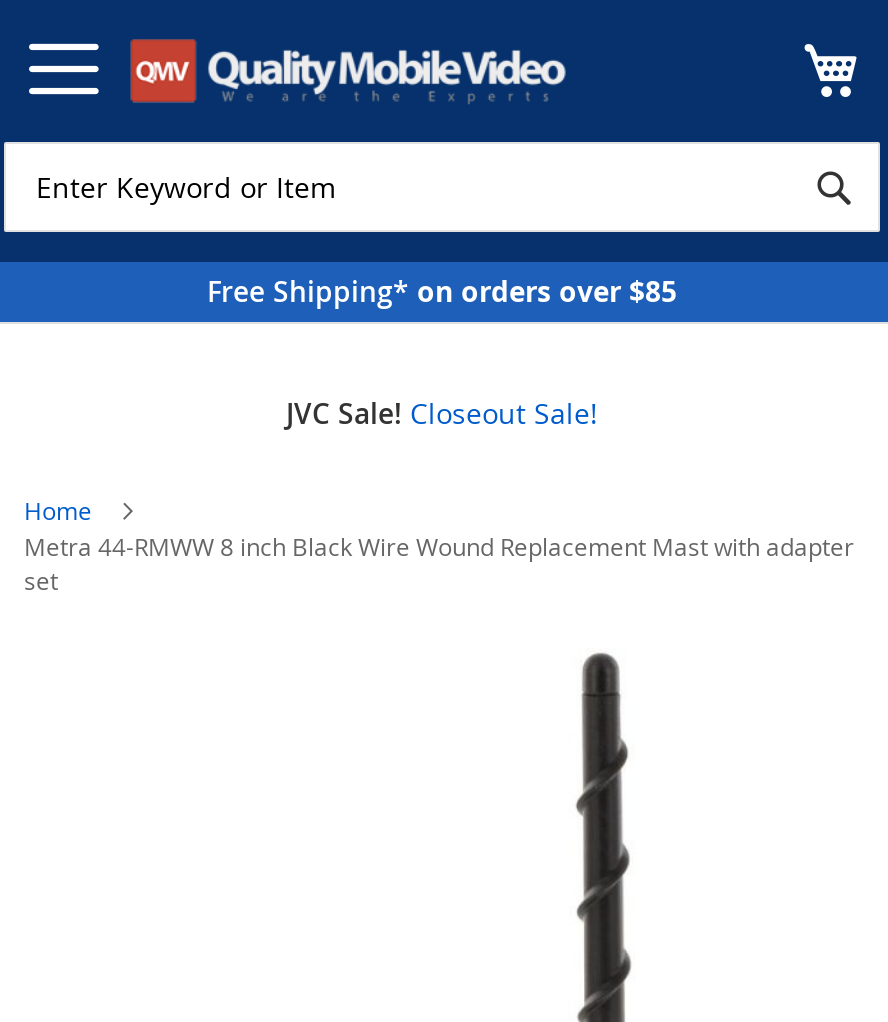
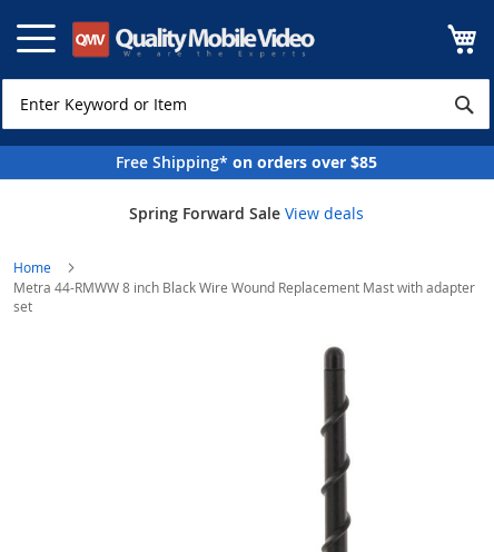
- JVC Sale! Closeout Sale!
+ Spring Forward Sale View deals
